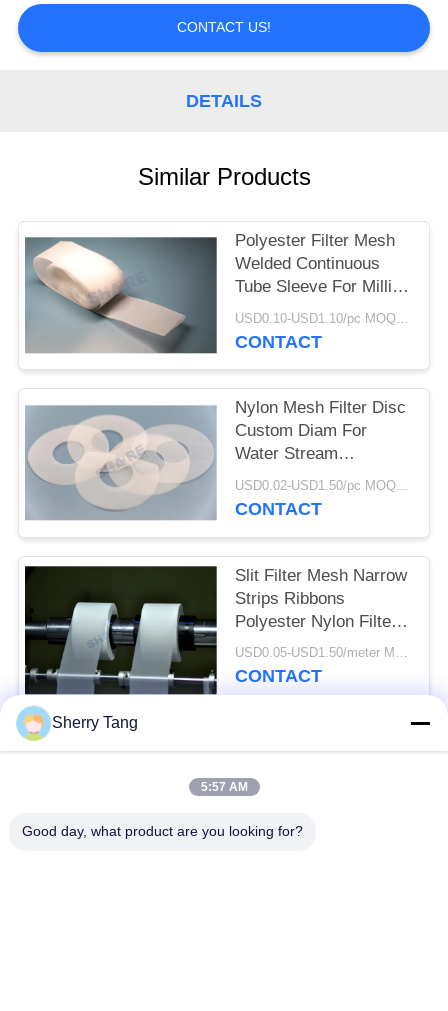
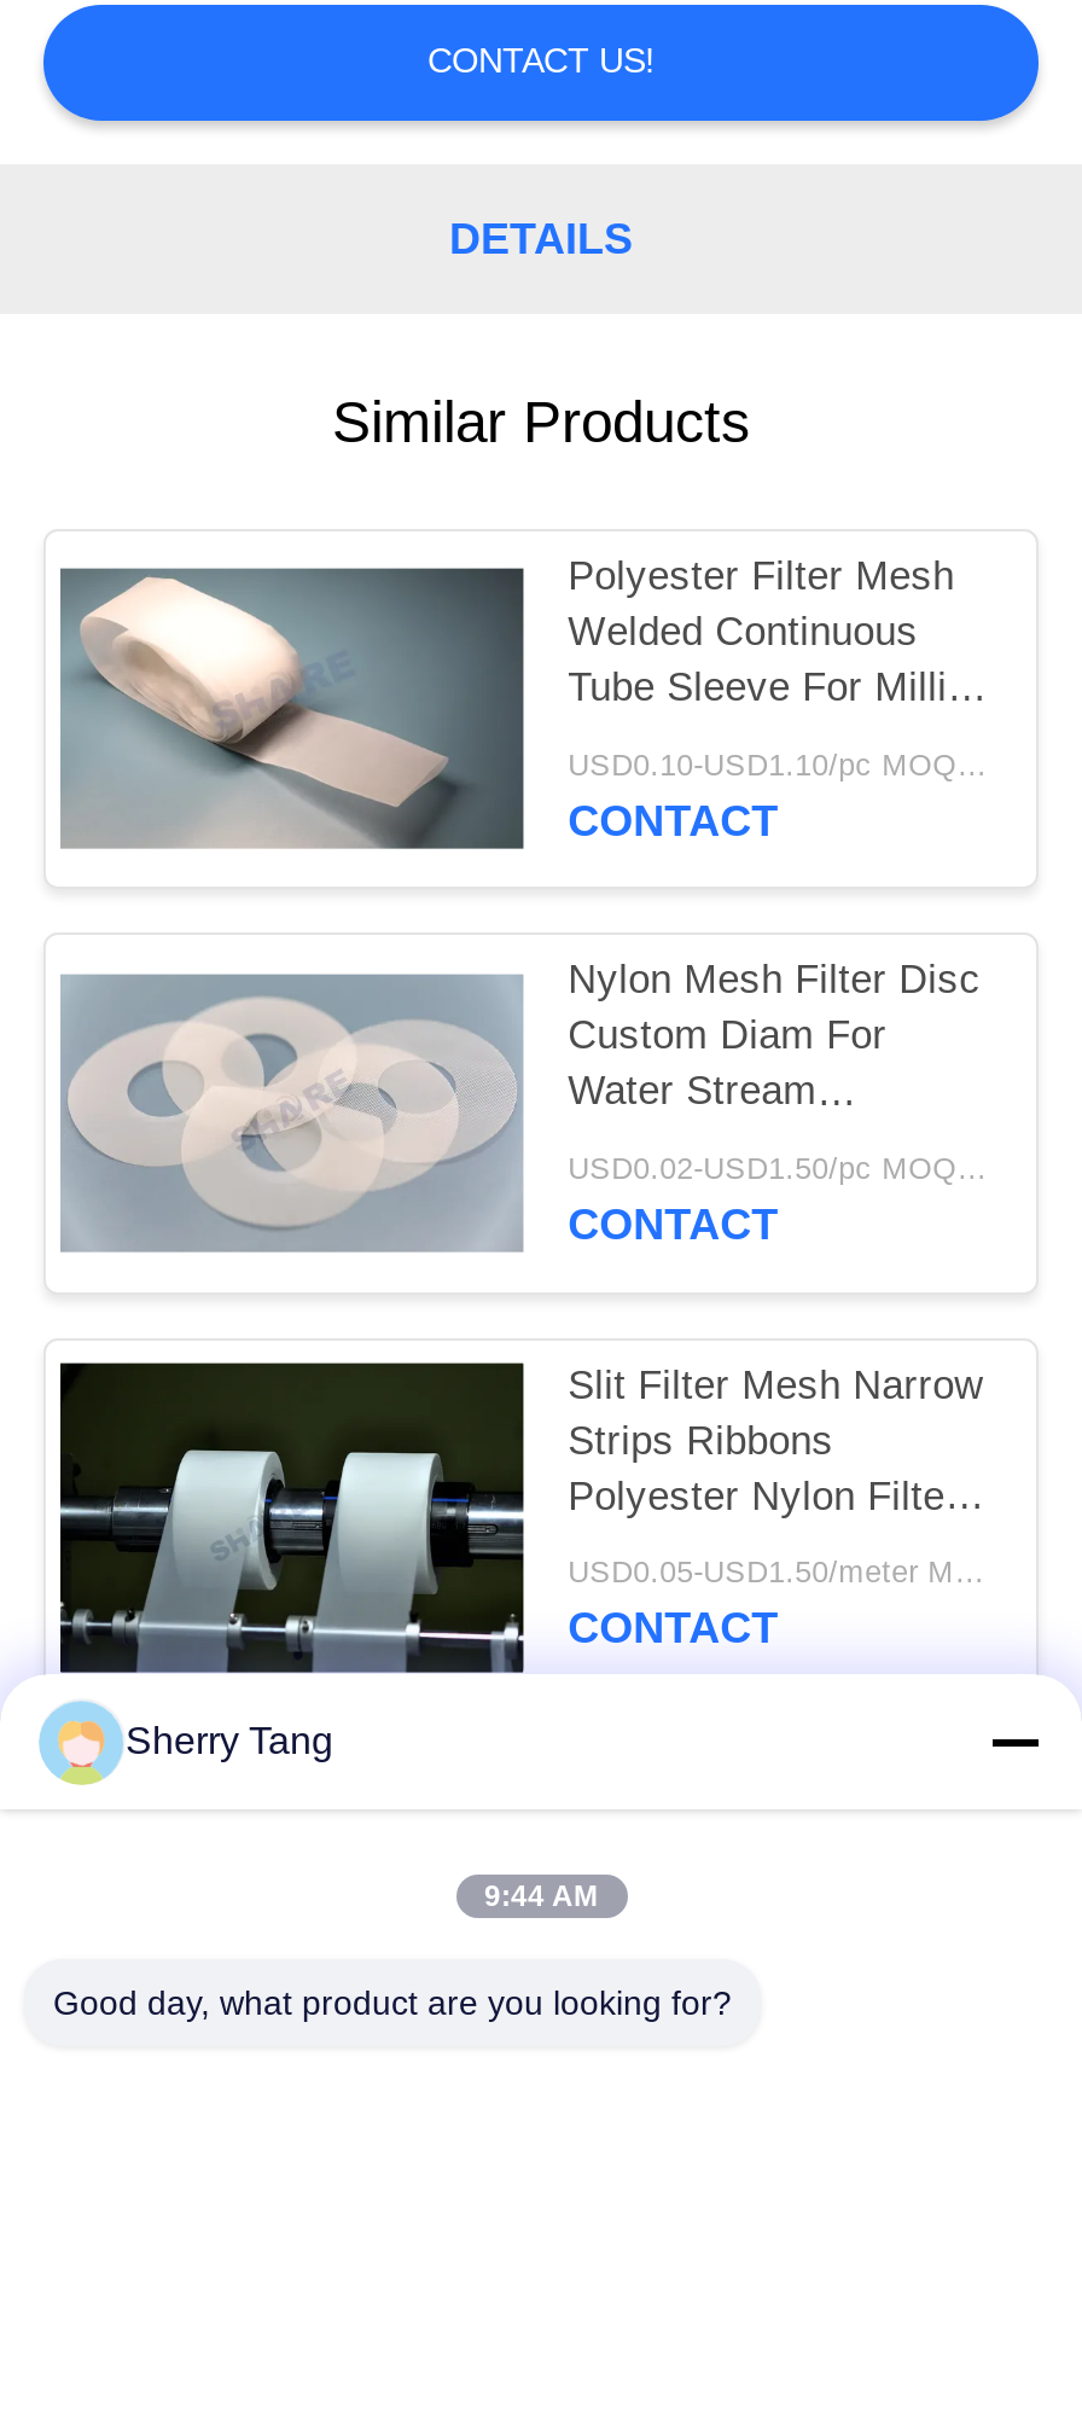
- 5:57 AM
+ 9:44 AM
